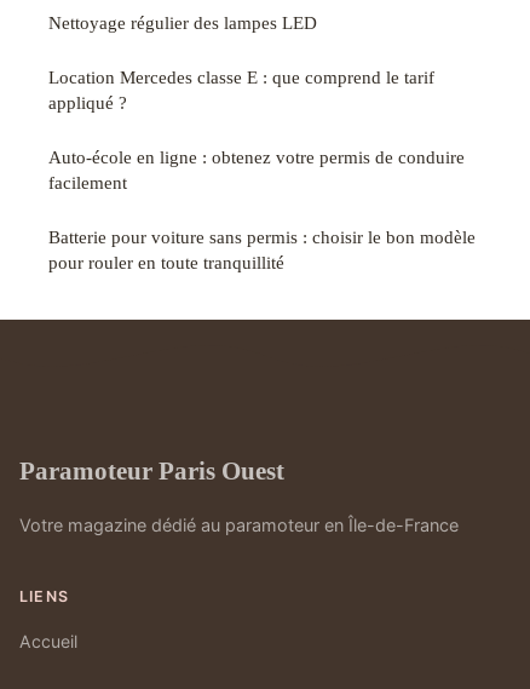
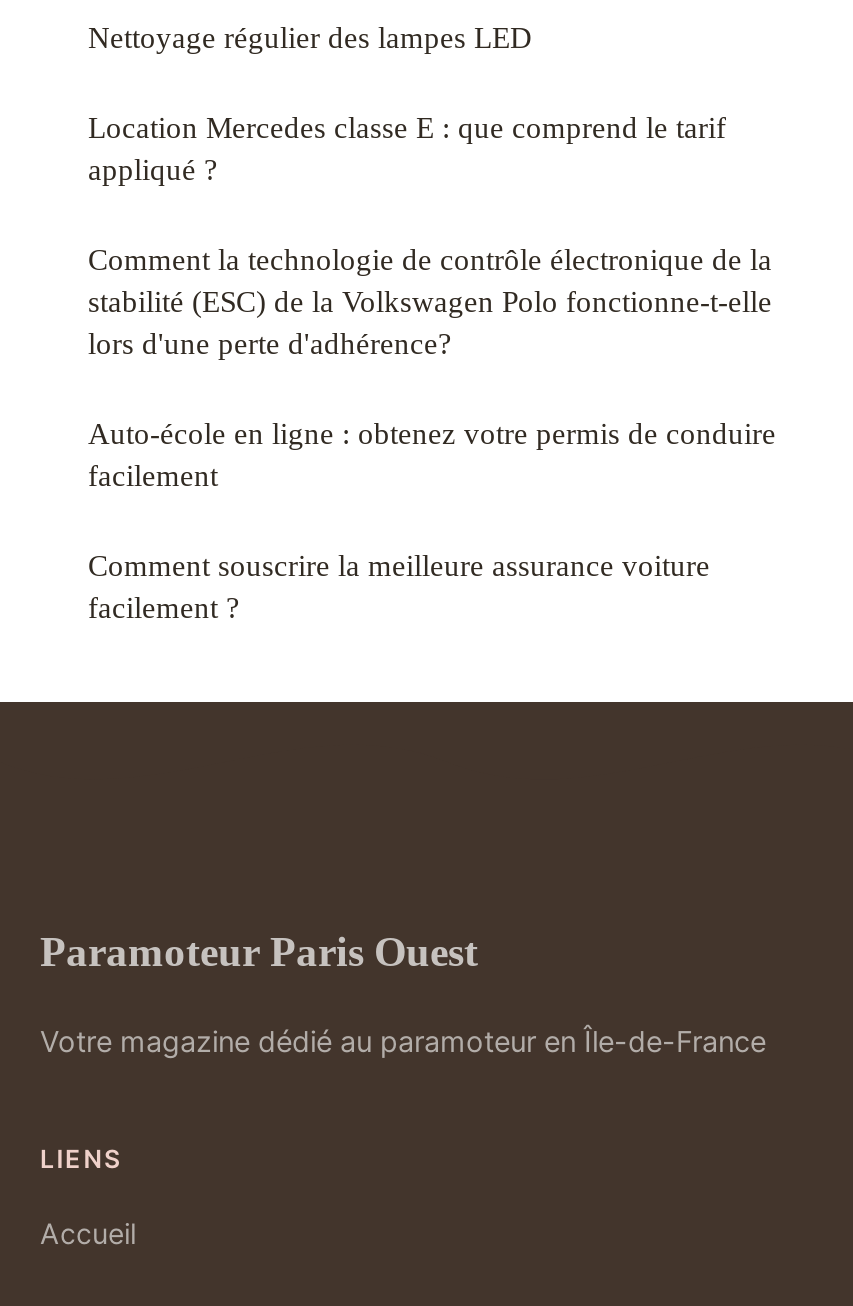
+ Comment la technologie de contrôle électronique de la
+ stabilité (ESC) de la Volkswagen Polo fonctionne-t-elle
+ lors d'une perte d'adhérence?

- Batterie pour voiture sans permis : choisir le bon modèle
- pour rouler en toute tranquillité
+ Comment souscrire la meilleure assurance voiture
+ facilement ?
